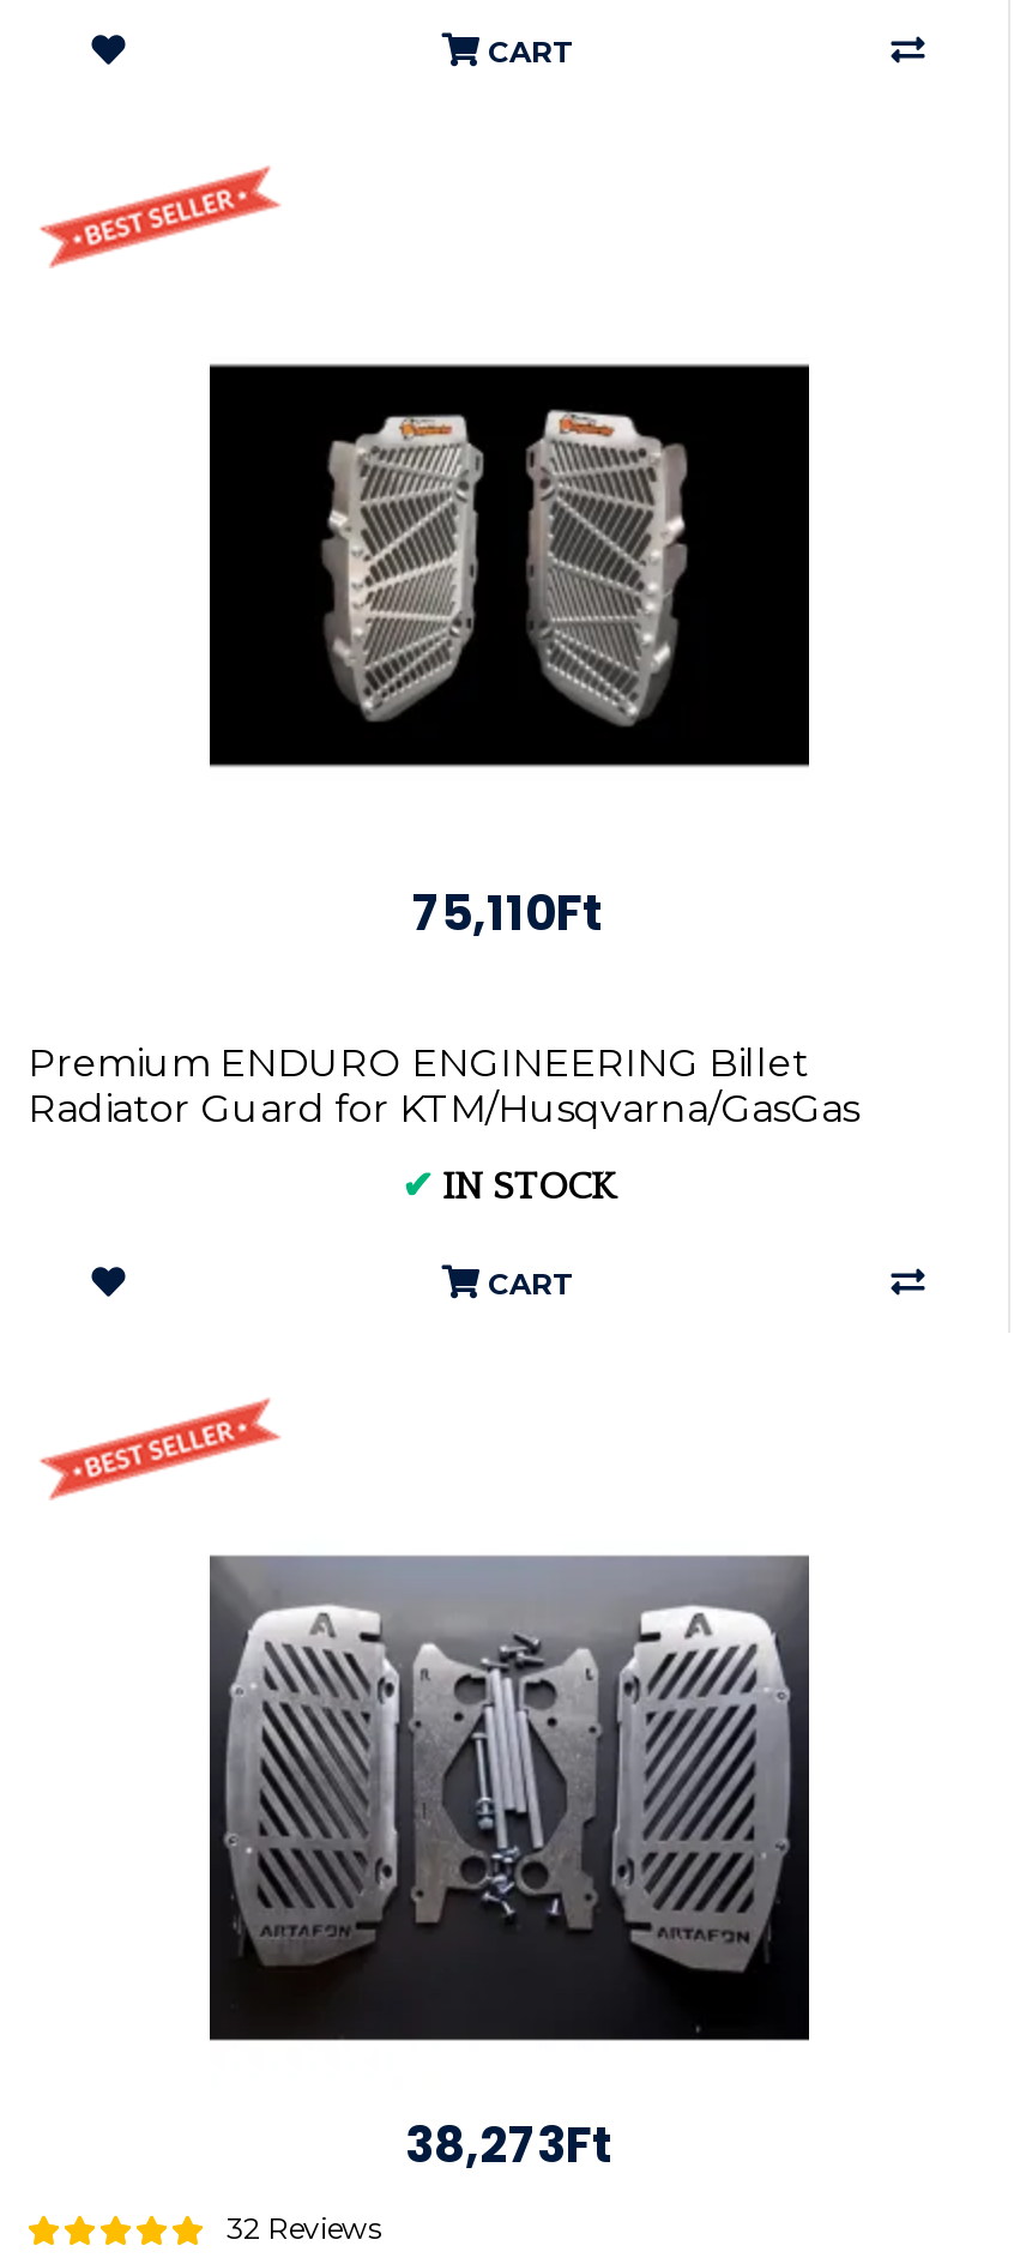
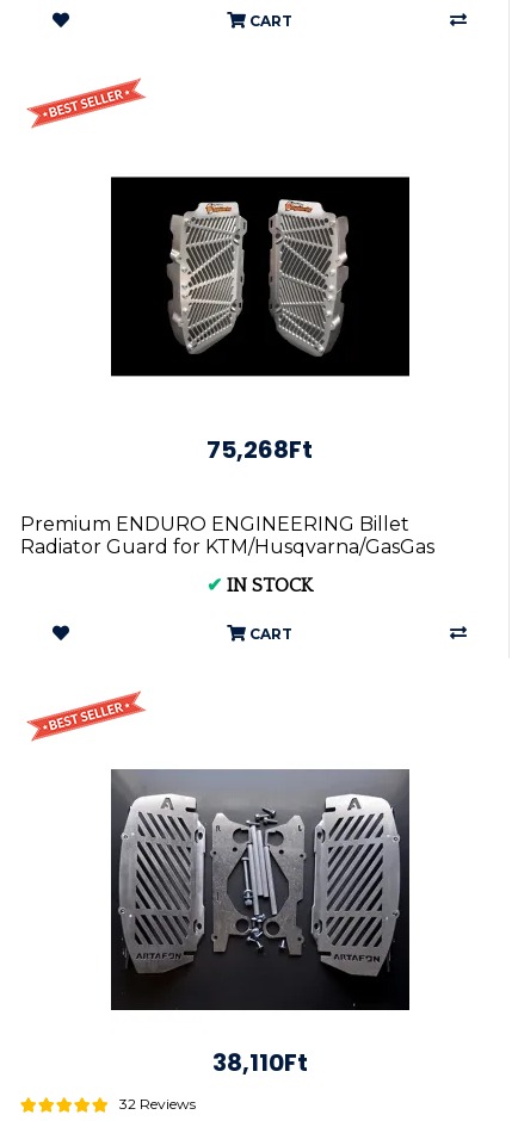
- 75,110Ft
+ 75,268Ft

- 38,273Ft
+ 38,110Ft
